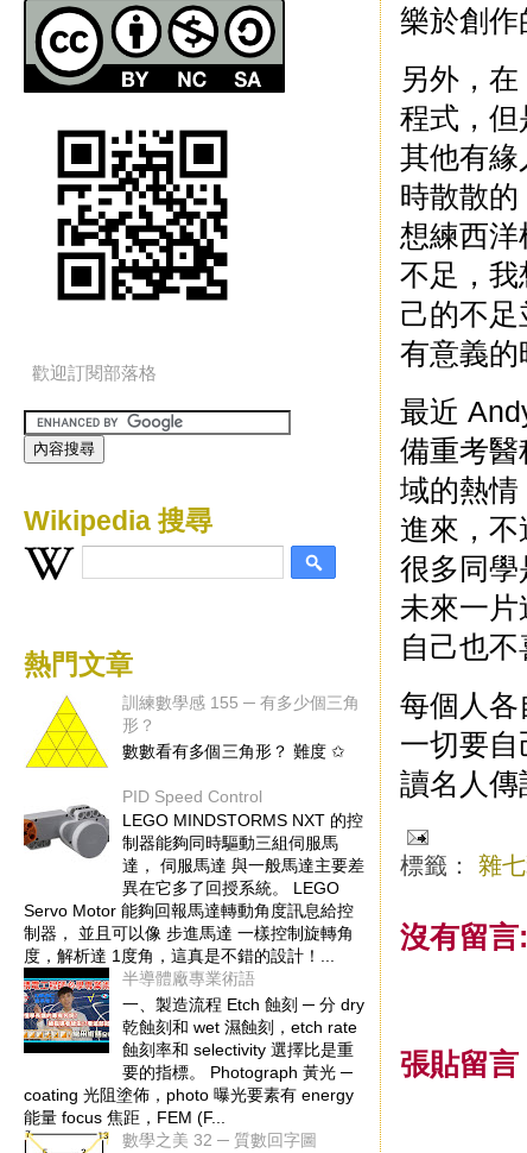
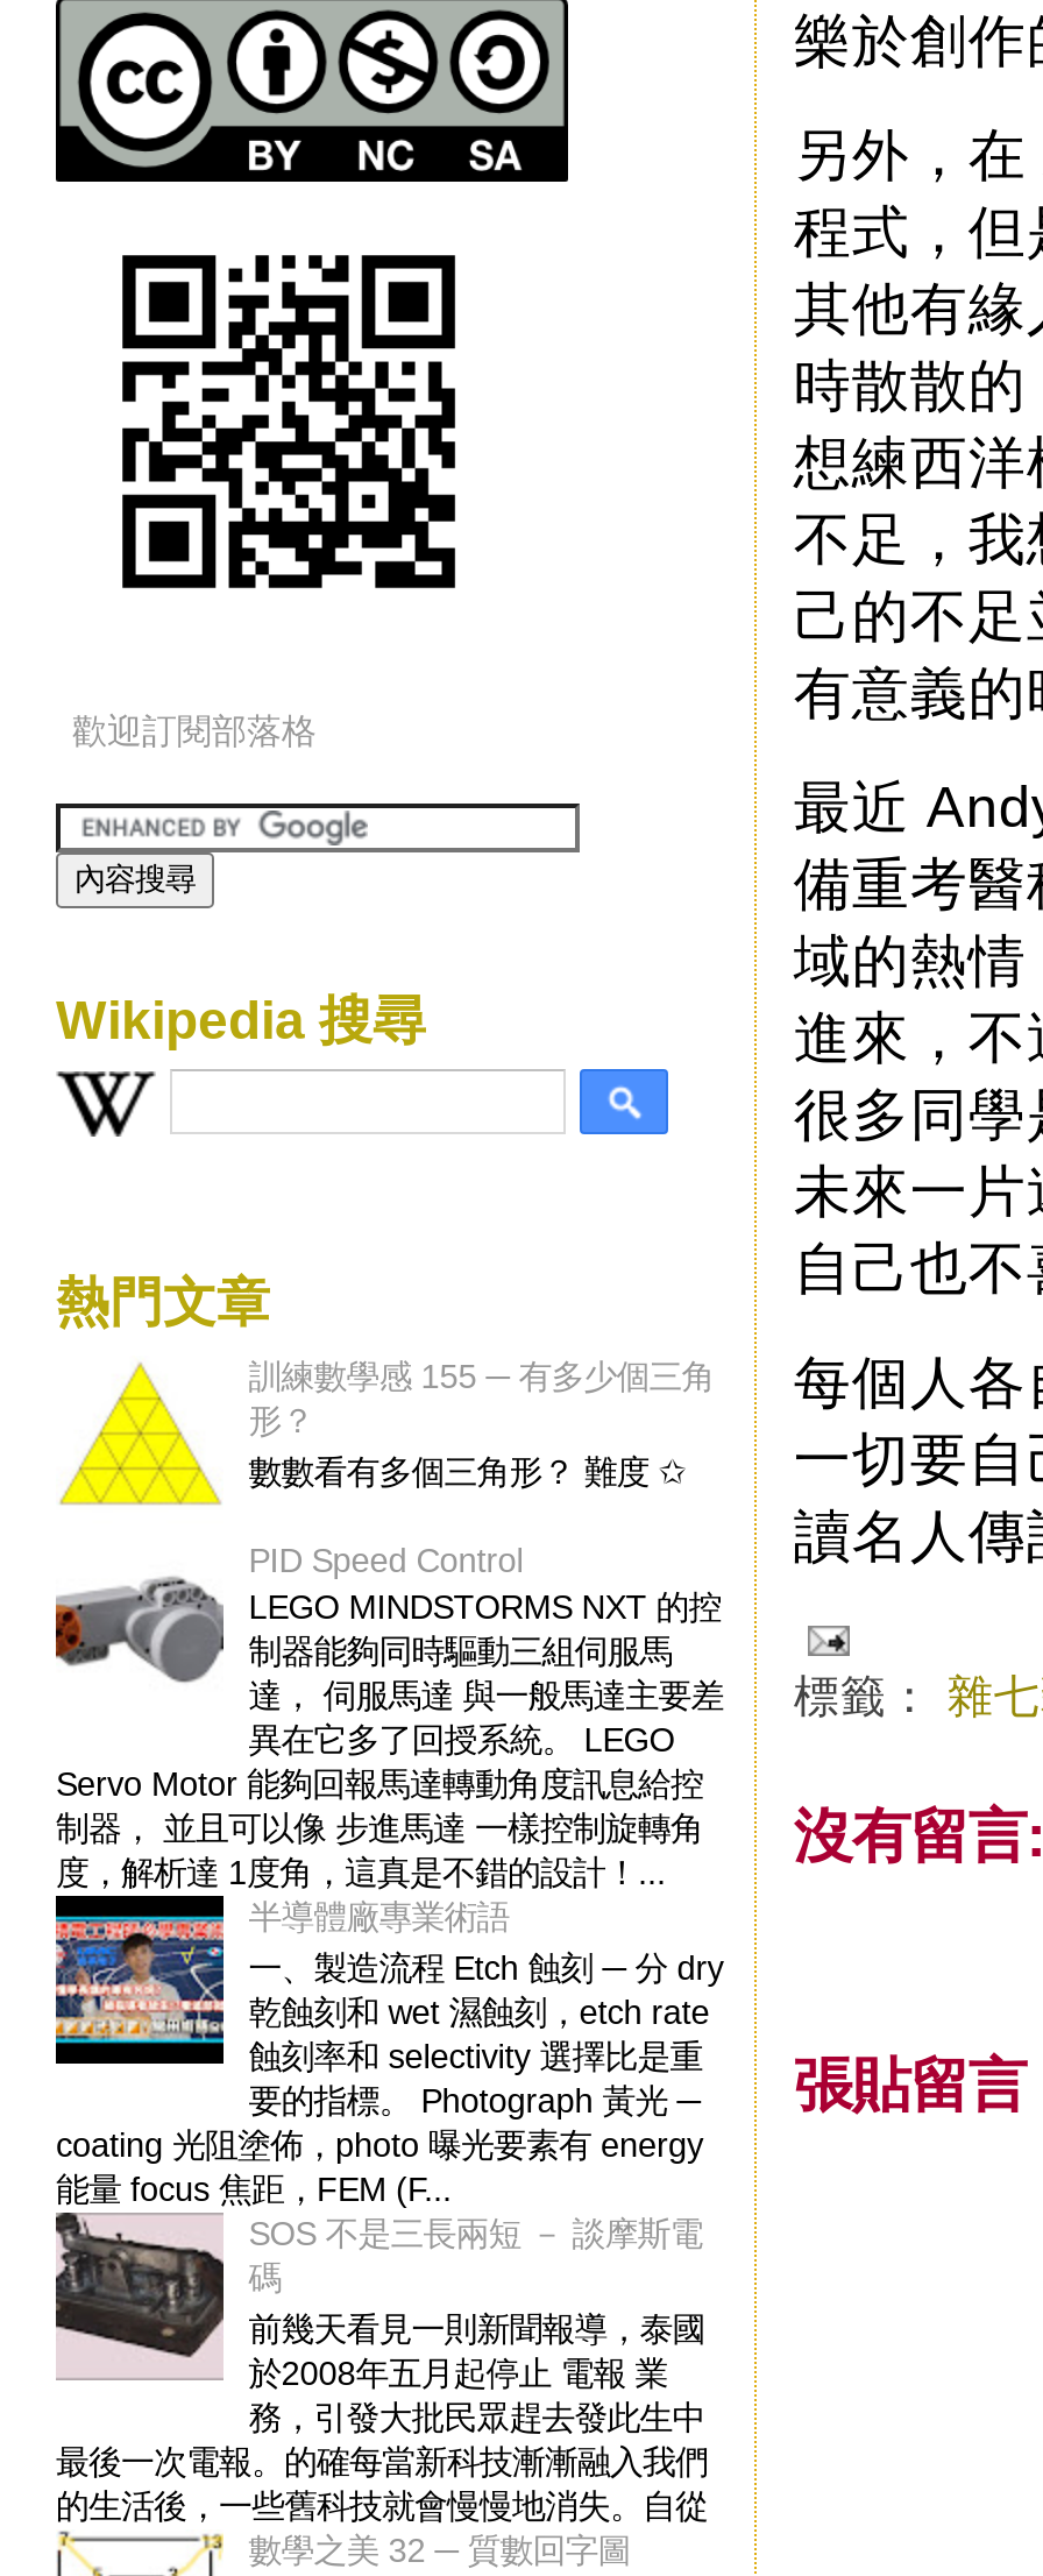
+ [image]
+ SOS 不是三長兩短 － 談摩斯電
+ 碼
+ 前幾天看見一則新聞報導，泰國
+ 於2008年五月起停止 電報 業
+ 務，引發大批民眾趕去發此生中
+ 最後一次電報。的確每當新科技漸漸融入我們
+ 的生活後，一些舊科技就會慢慢地消失。自從
